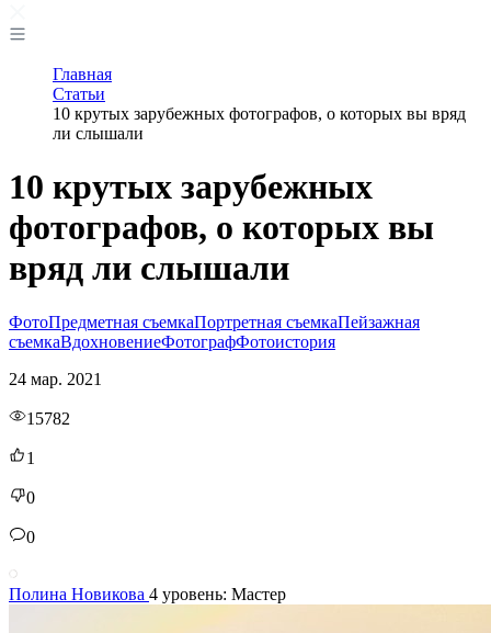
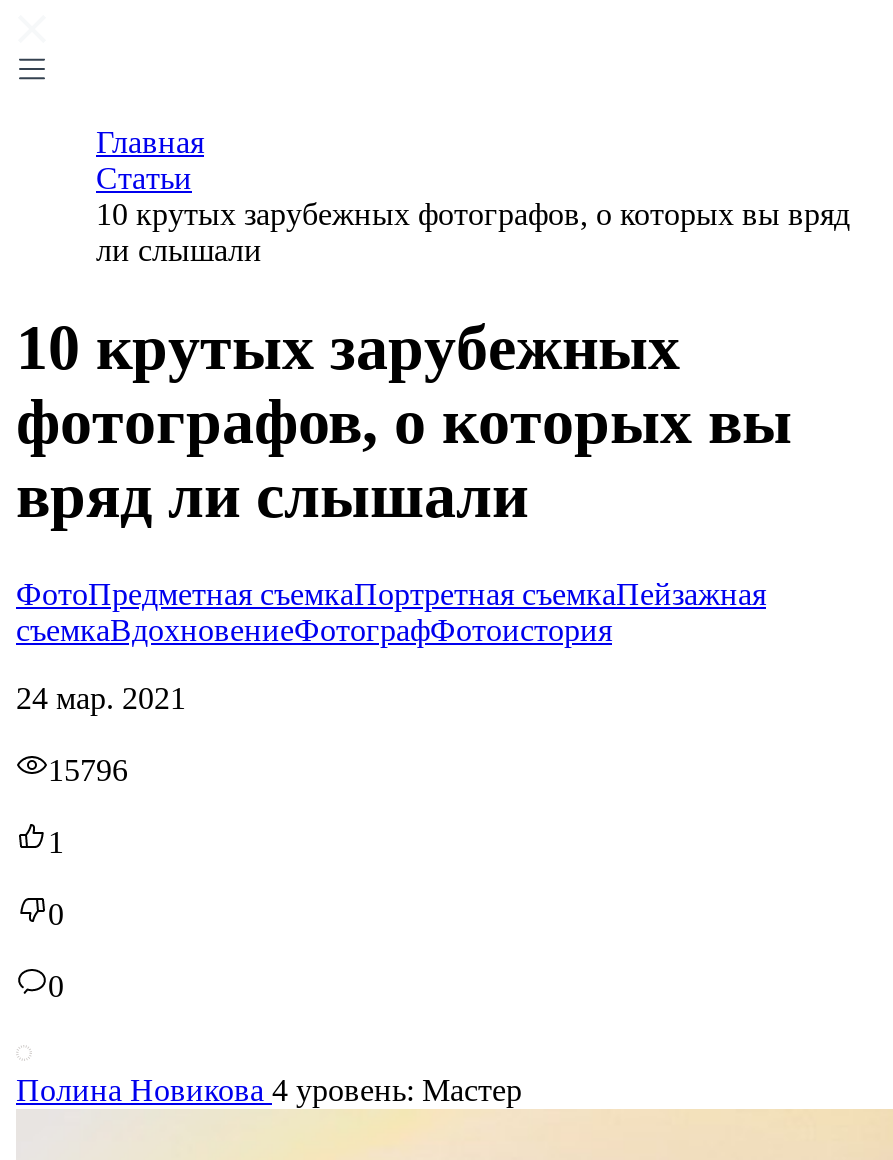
- 15782
+ 15796
